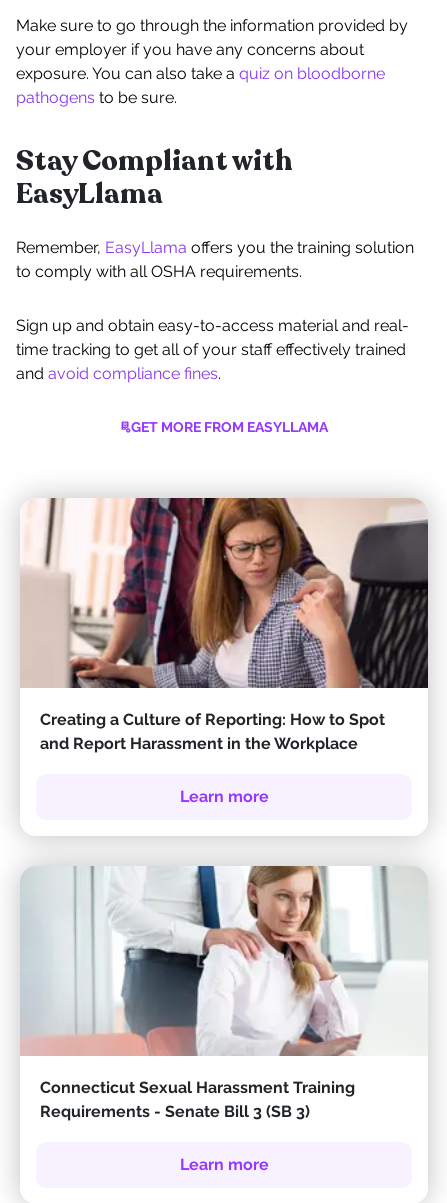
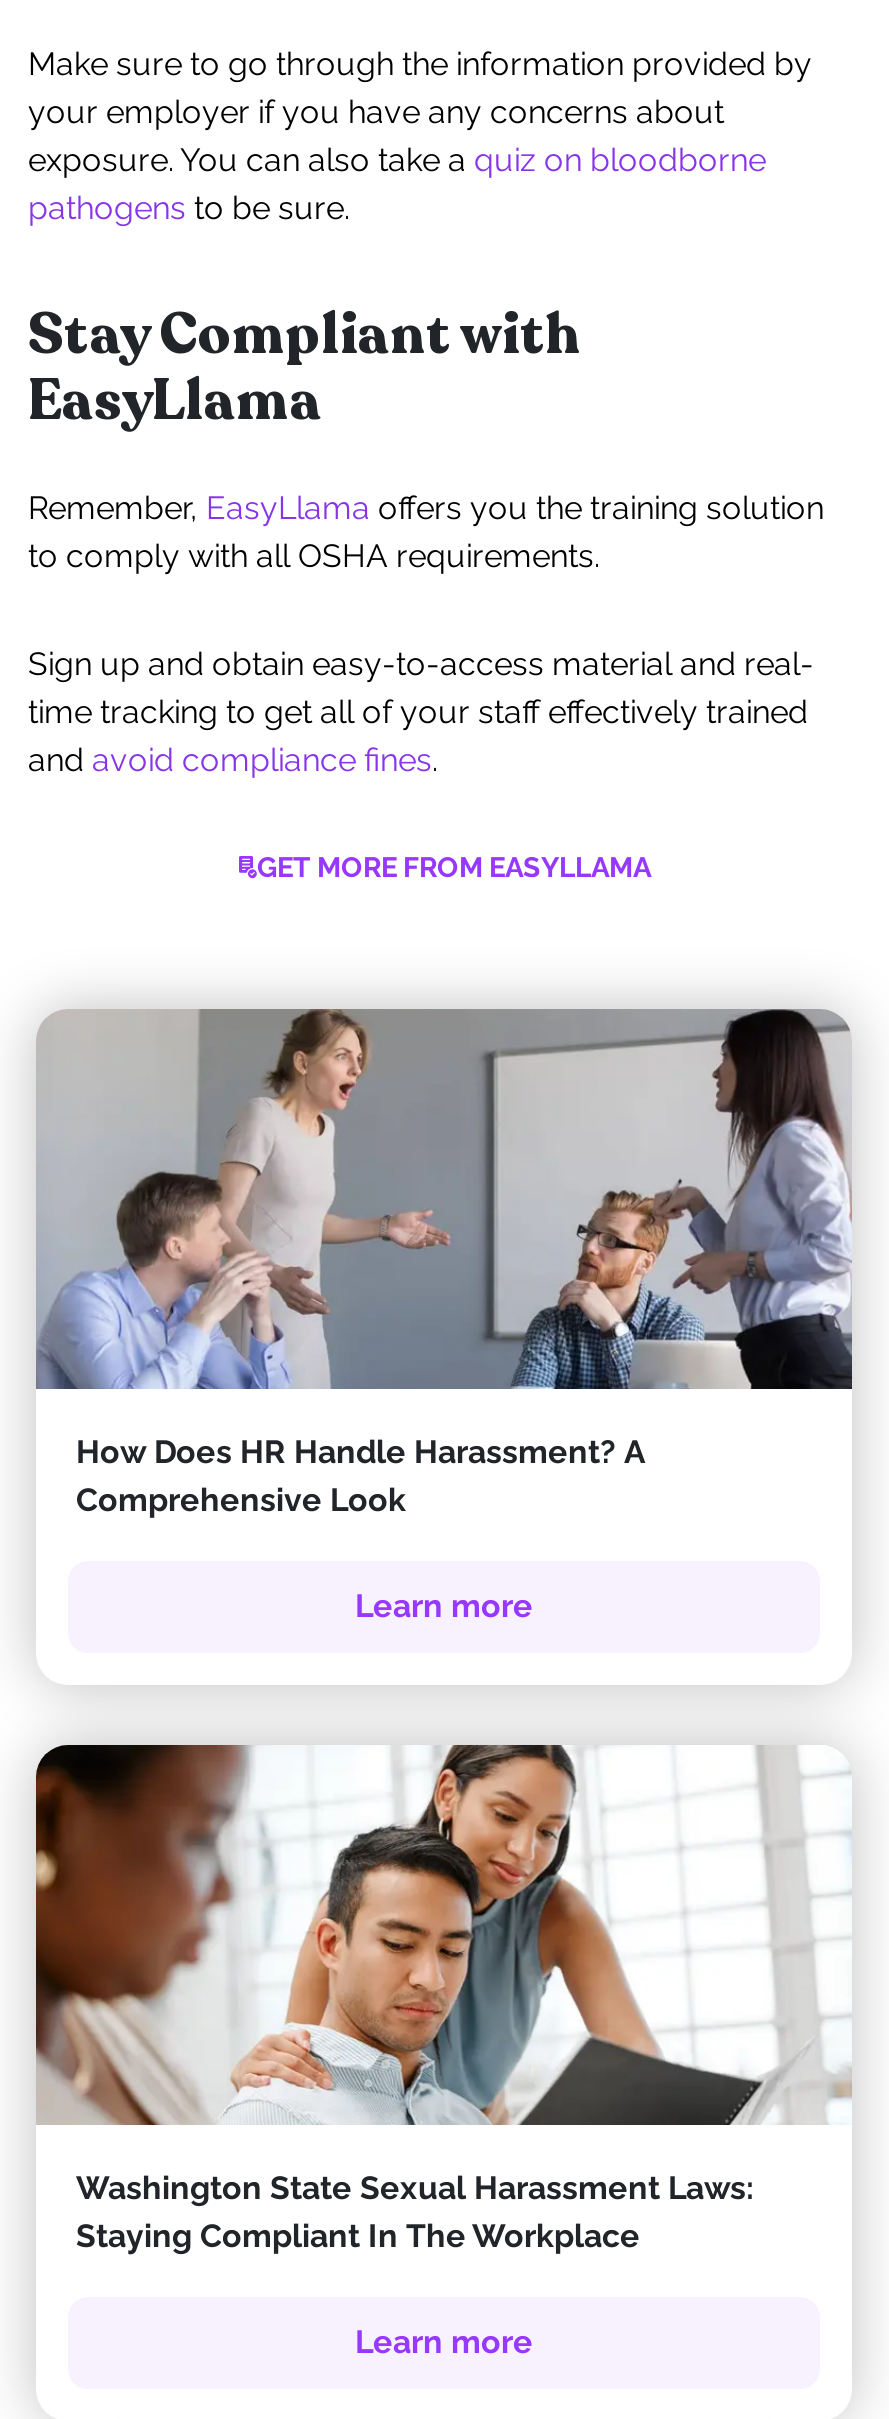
- [image]
- Creating a Culture of Reporting: How to Spot
- and Report Harassment in the Workplace
+ [image]
+ How Does HR Handle Harassment? A
+ Comprehensive Look

- [image]
- Connecticut Sexual Harassment Training
- Requirements - Senate Bill 3 (SB 3)
+ [image]
+ Washington State Sexual Harassment Laws:
+ Staying Compliant In The Workplace
